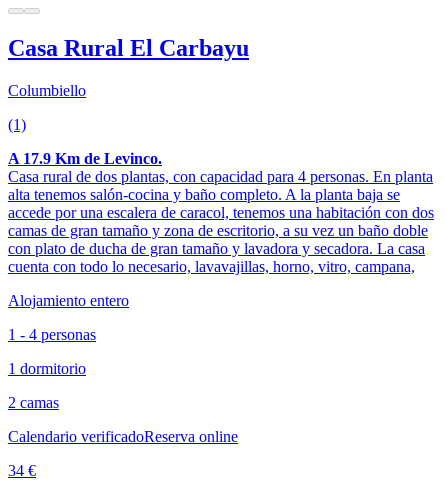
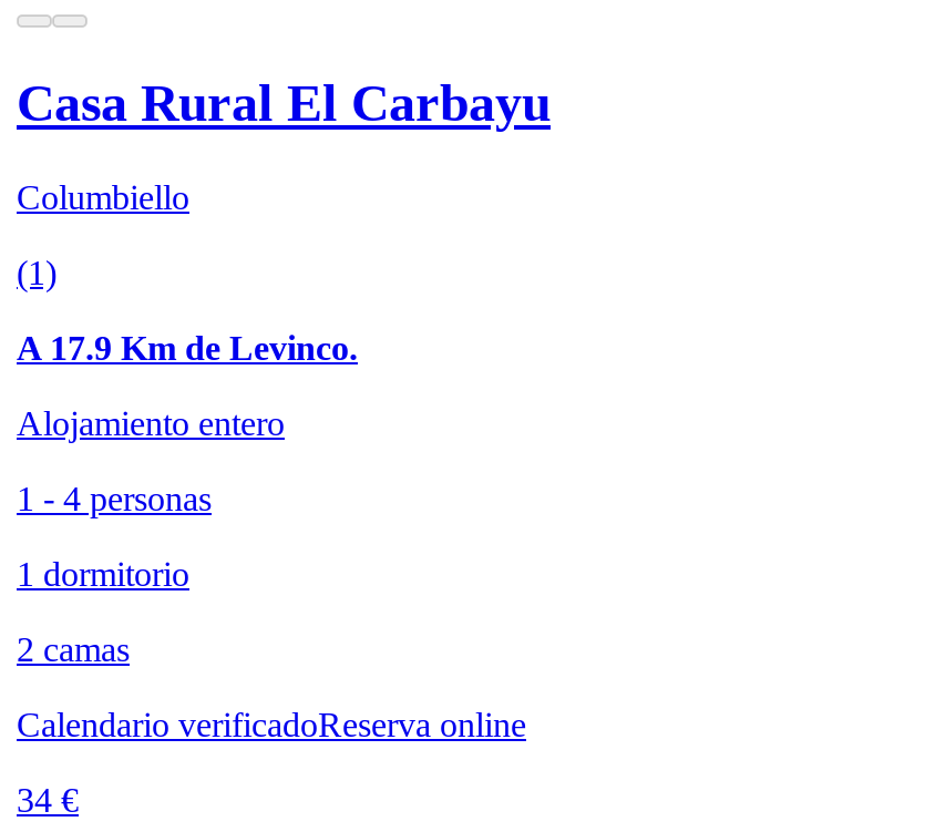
- Casa rural de dos plantas, con capacidad para 4 personas. En planta
- alta tenemos salón-cocina y baño completo. A la planta baja se
- accede por una escalera de caracol, tenemos una habitación con dos
- camas de gran tamaño y zona de escritorio, a su vez un baño doble
- con plato de ducha de gran tamaño y lavadora y secadora. La casa
- cuenta con todo lo necesario, lavavajillas, horno, vitro, campana,
